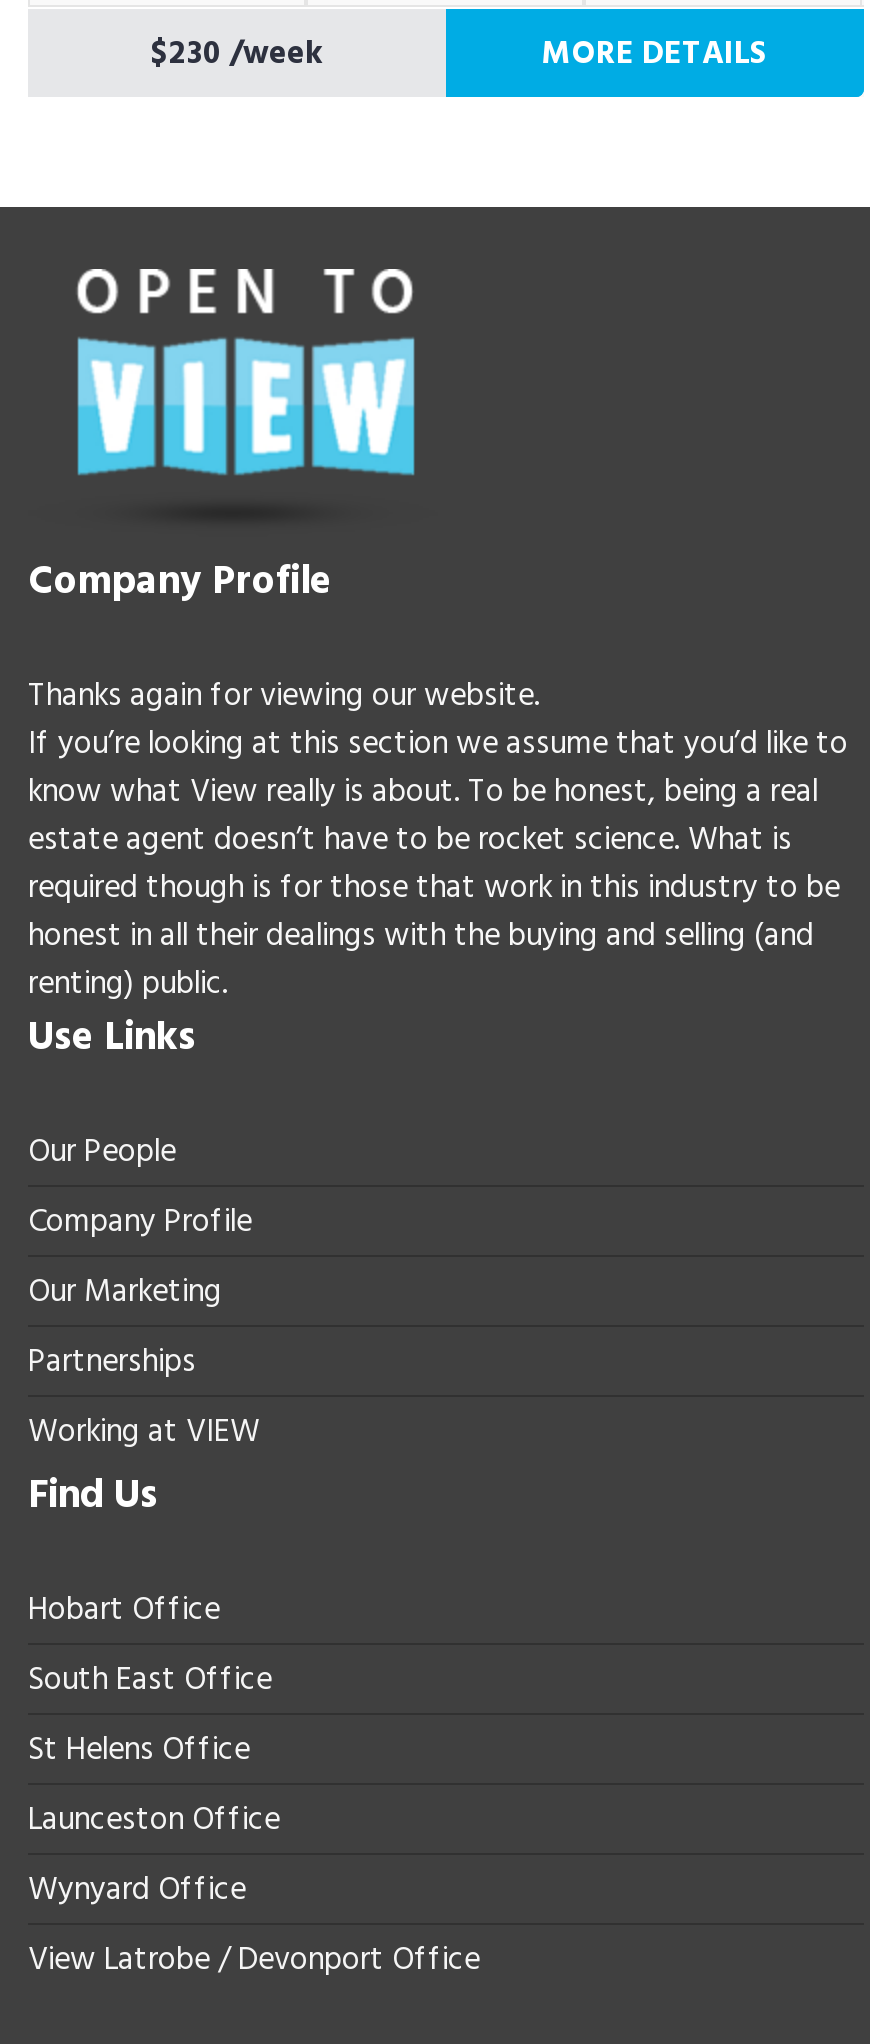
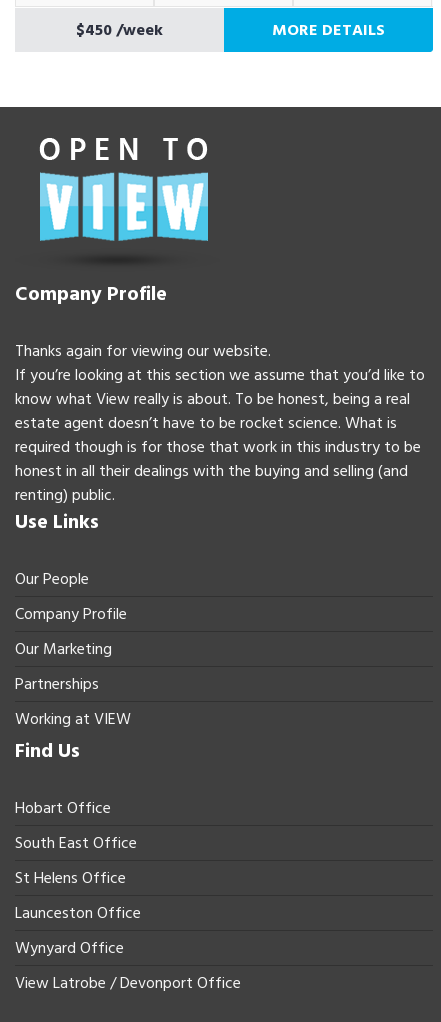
- $230 /week
+ $450 /week
